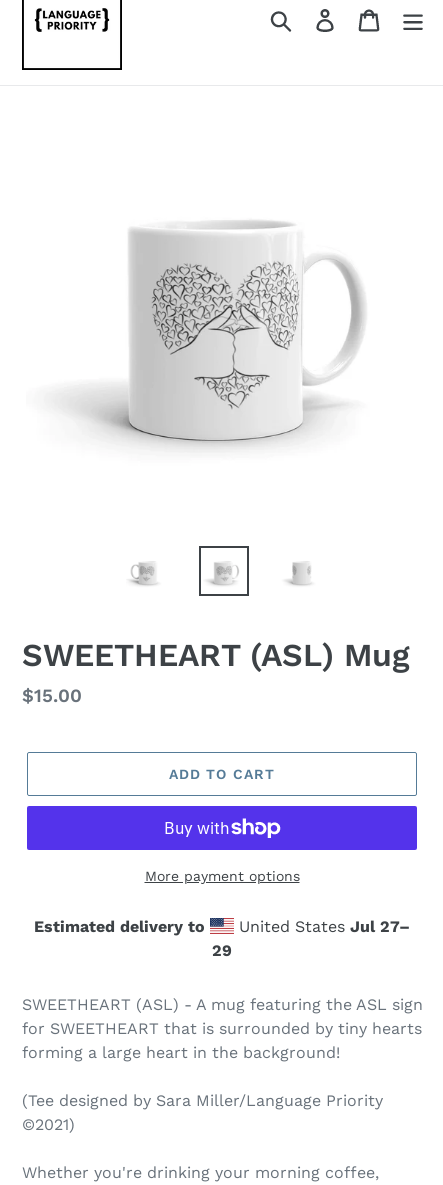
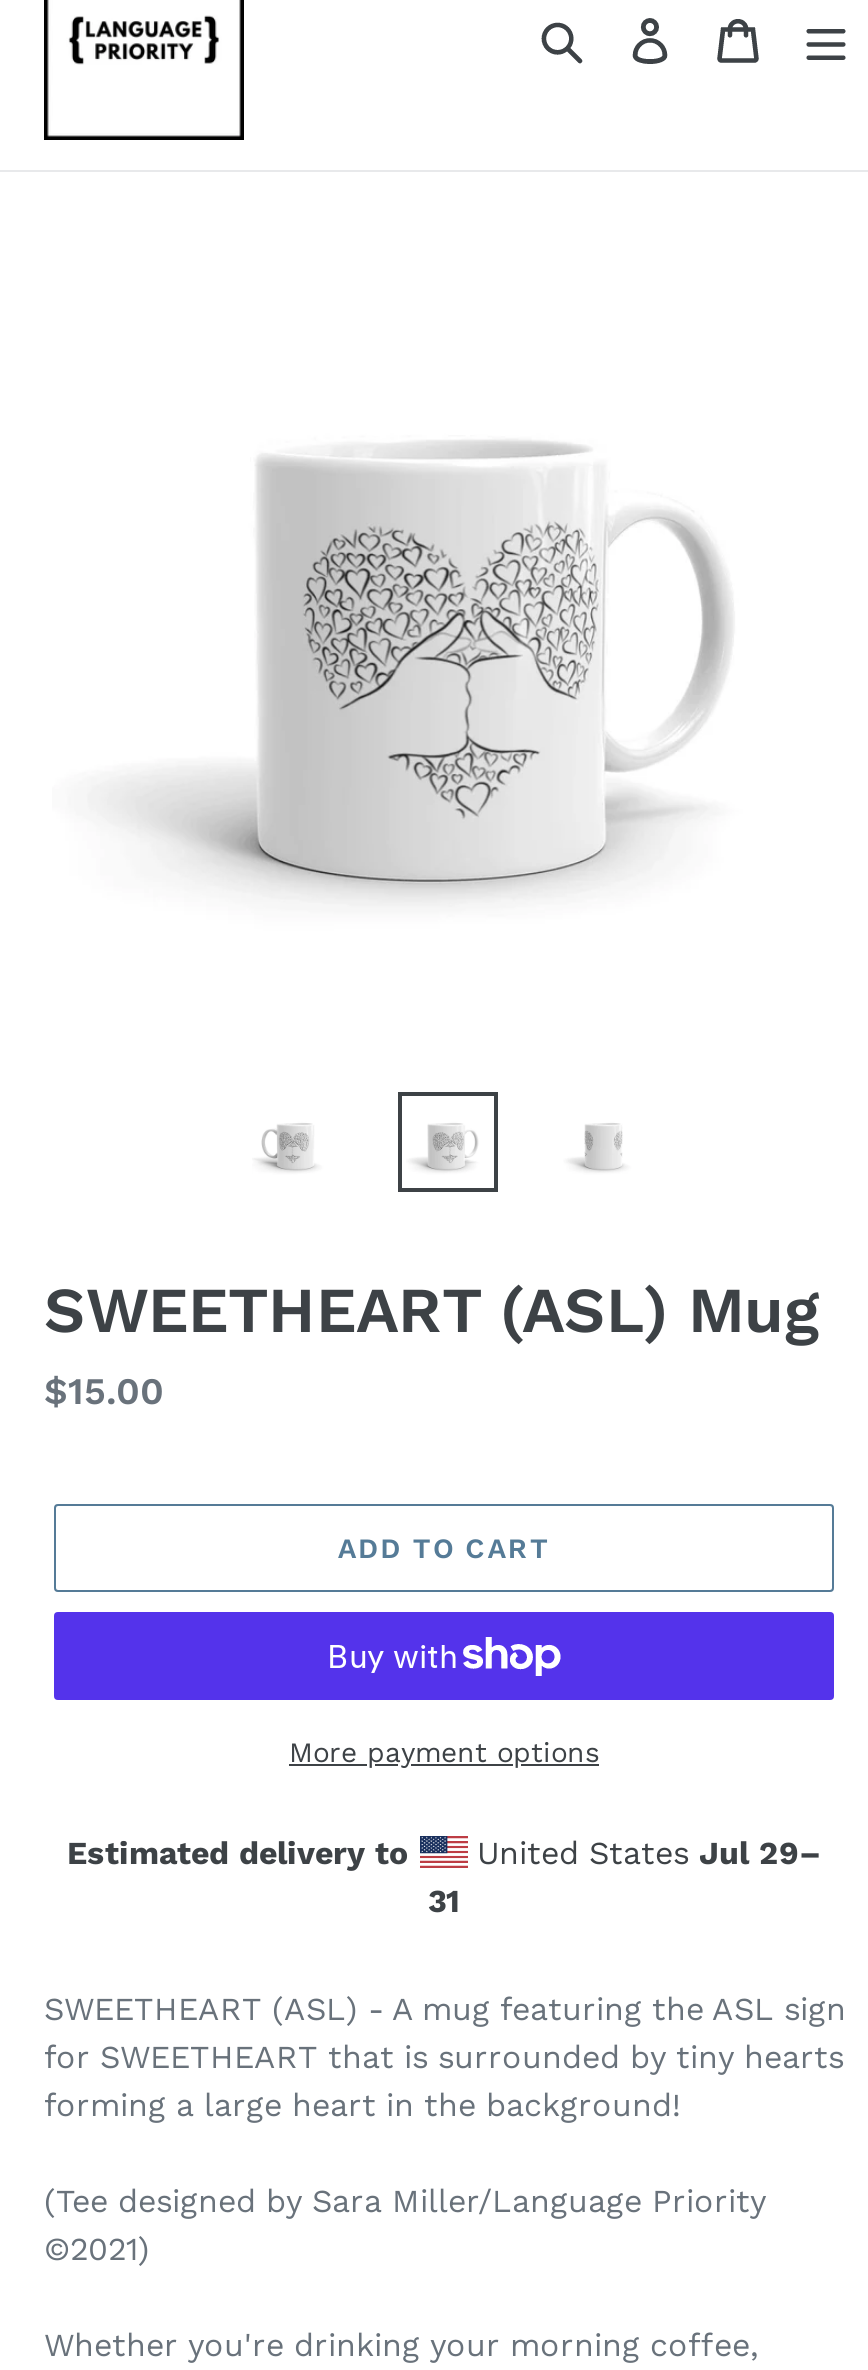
- United States Jul 27–
+ United States Jul 29–

- 29
+ 31
